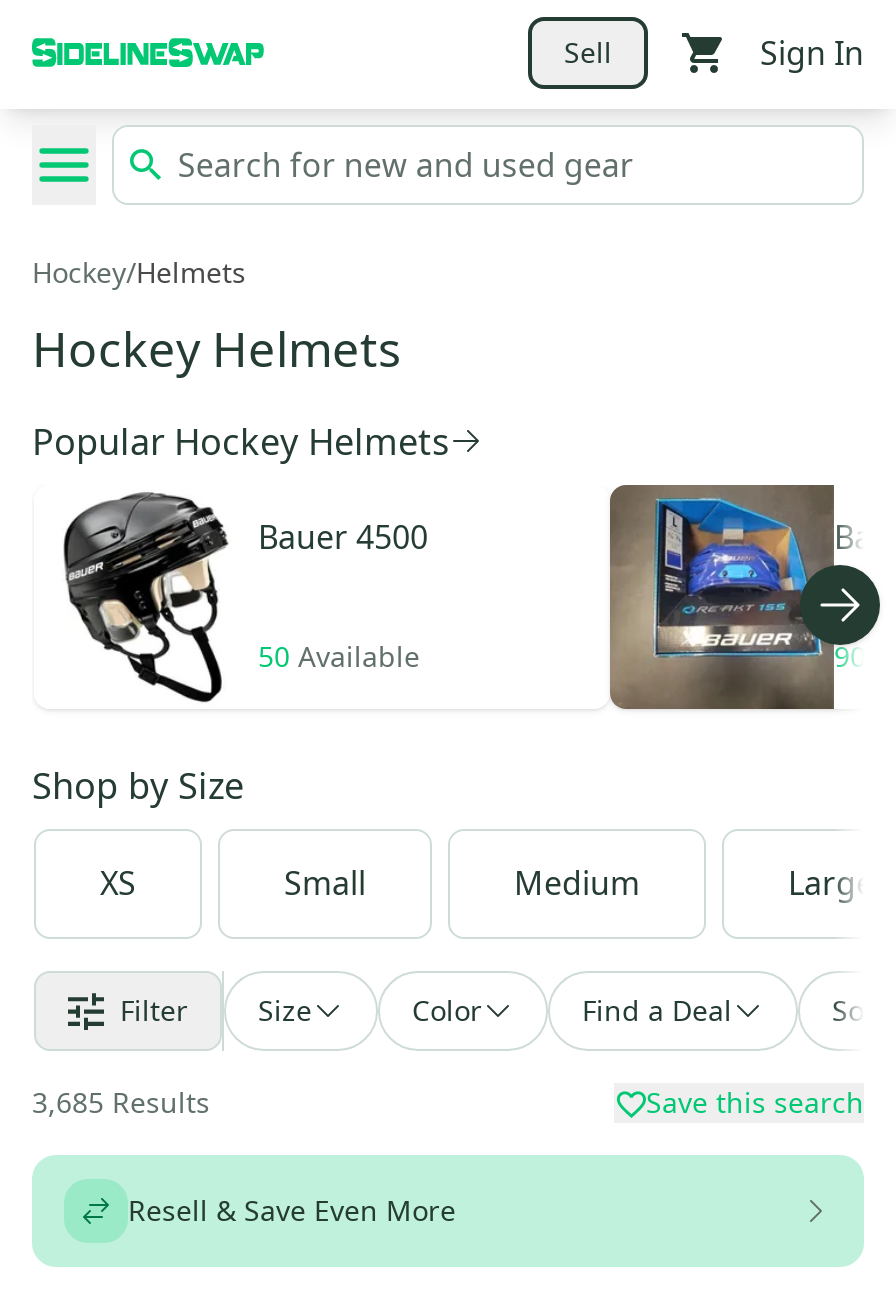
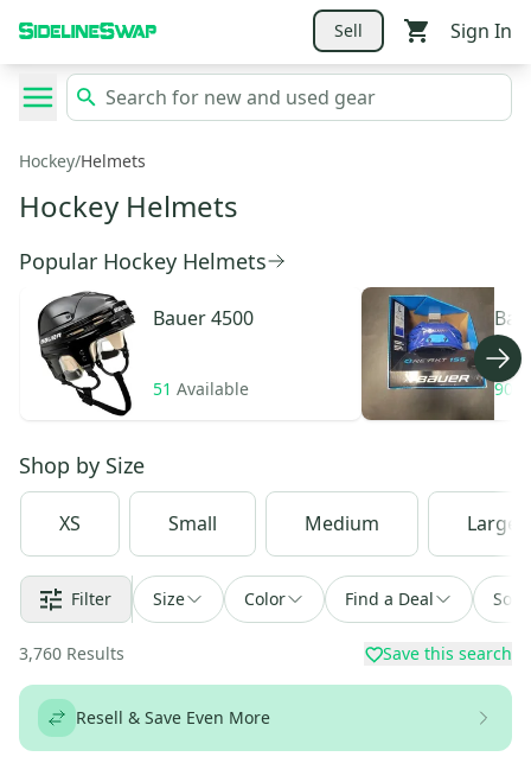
- 50 Available
+ 51 Available

- 3,685 Results
+ 3,760 Results
